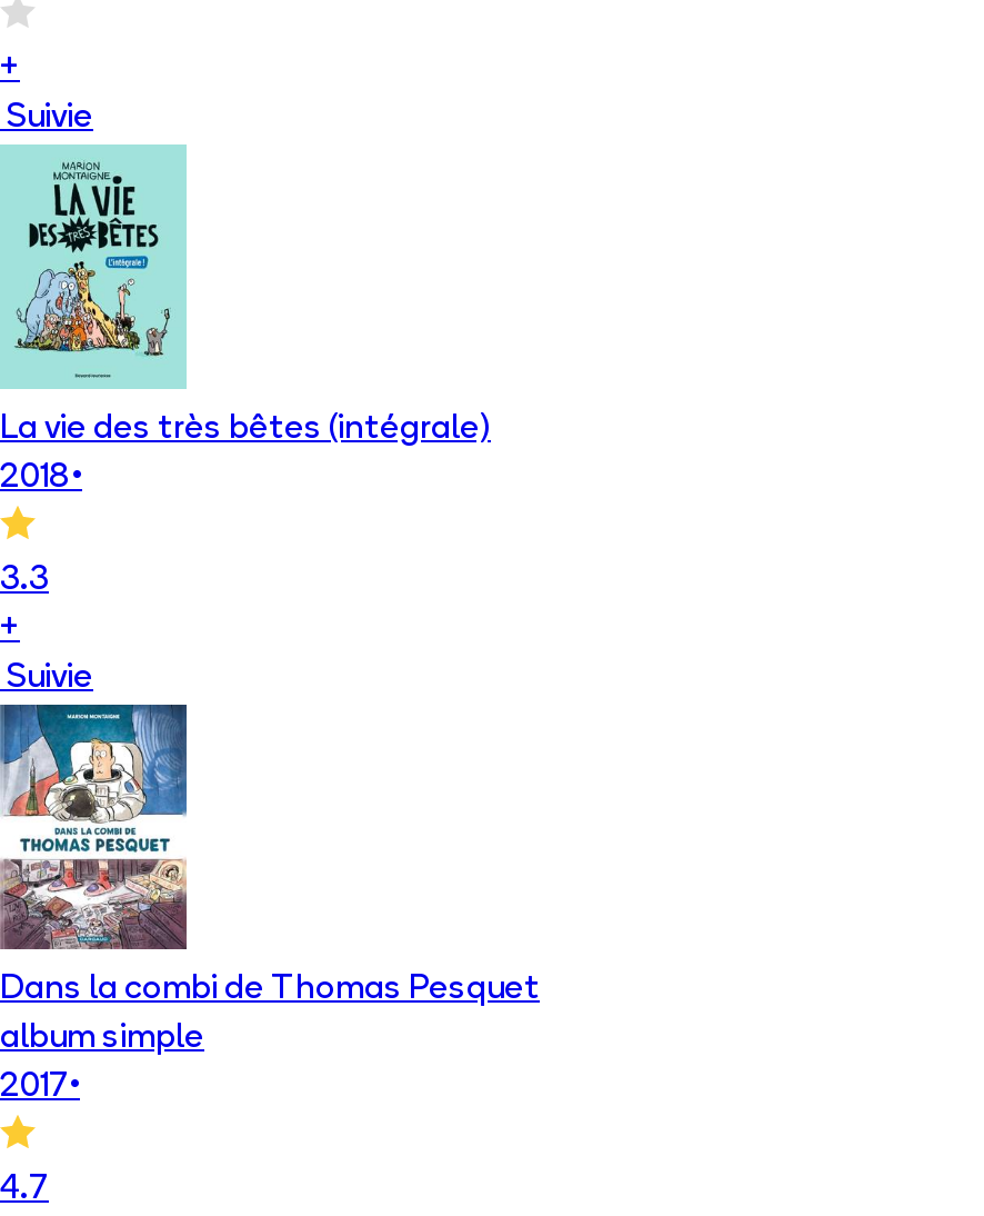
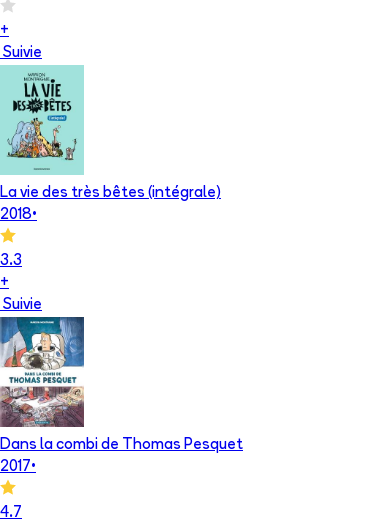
- album simple
